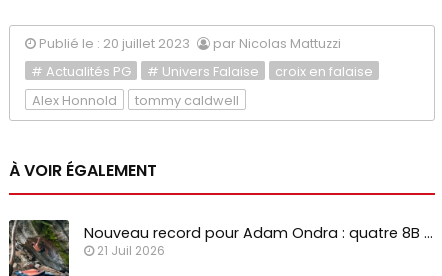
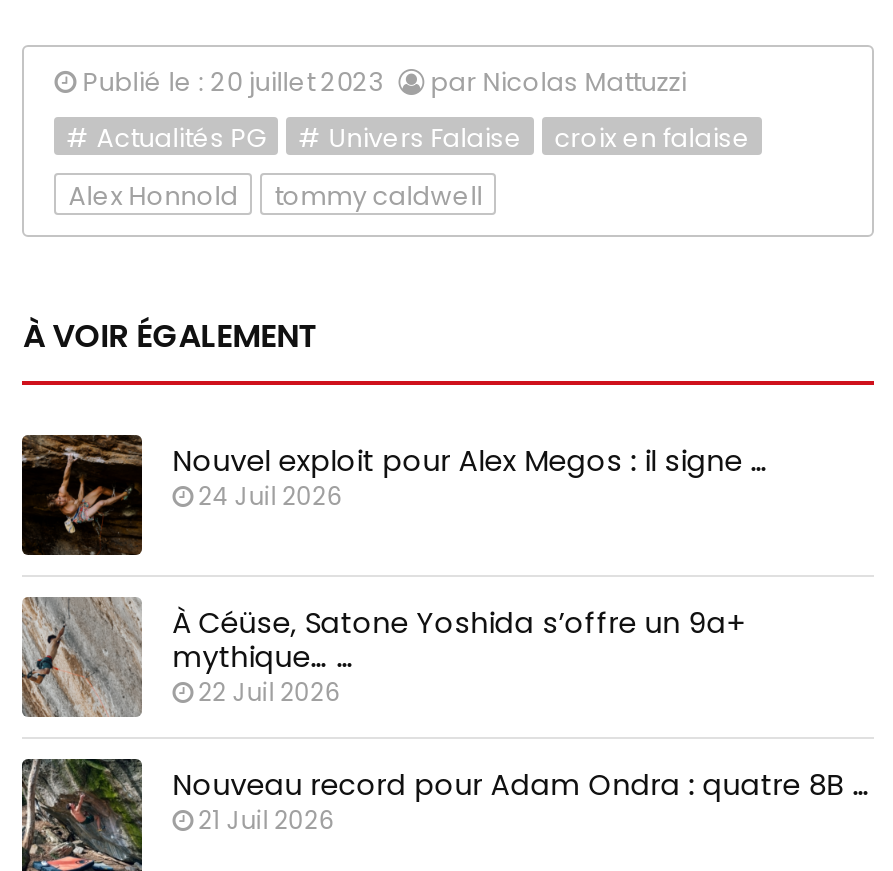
+ [image]

+ [image]
+ Nouvel exploit pour Alex Megos : il signe …
+ 24 Juil 2026
+ À Céüse, Satone Yoshida s’offre un 9a+
+ mythique… …
+ 22 Juil 2026
